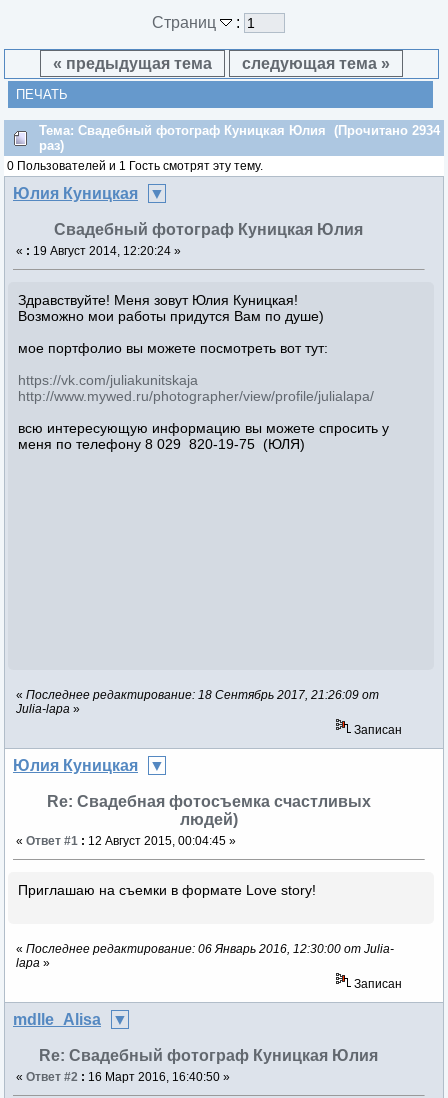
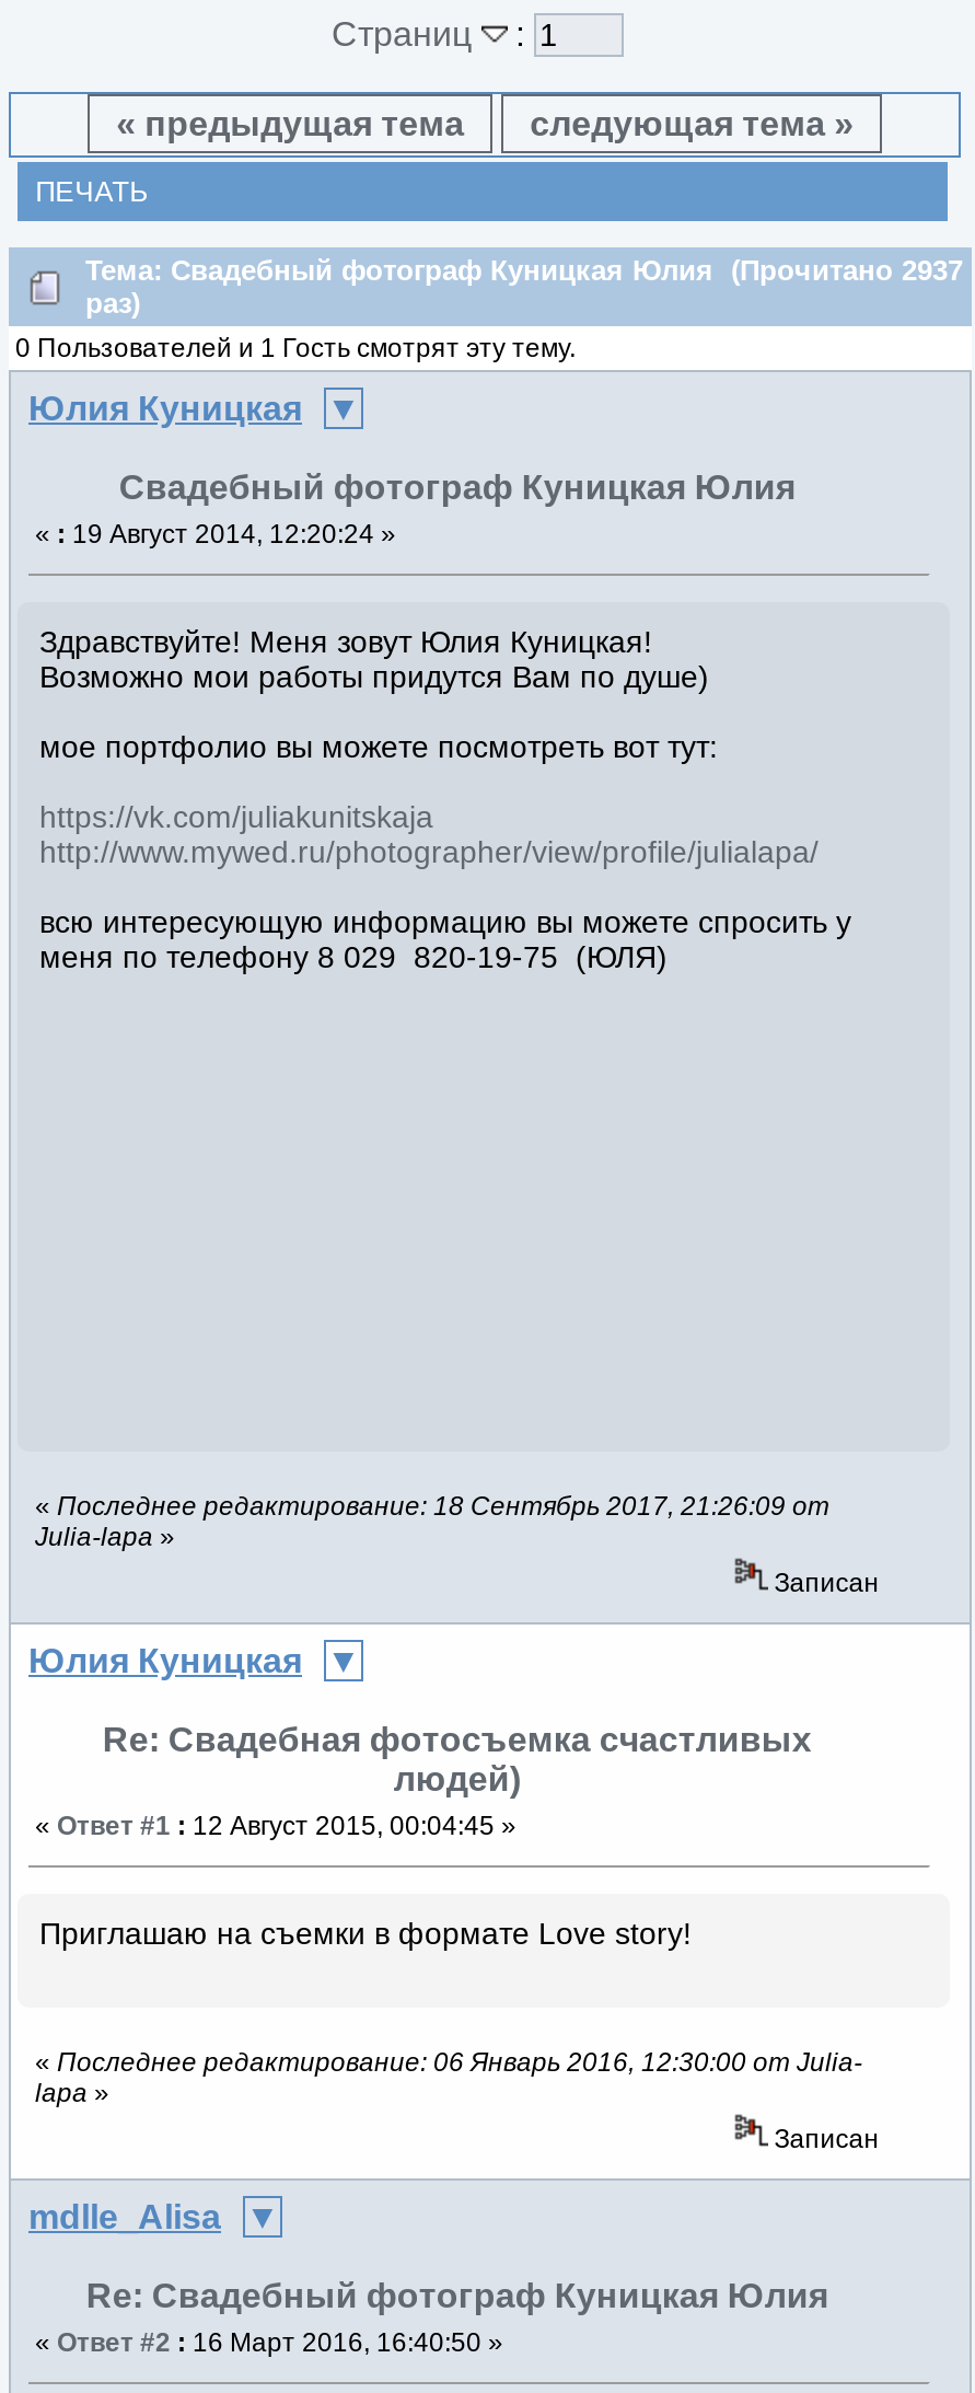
- Тема: Свадебный фотограф Куницкая Юлия (Прочитано 2934
+ Тема: Свадебный фотограф Куницкая Юлия (Прочитано 2937
